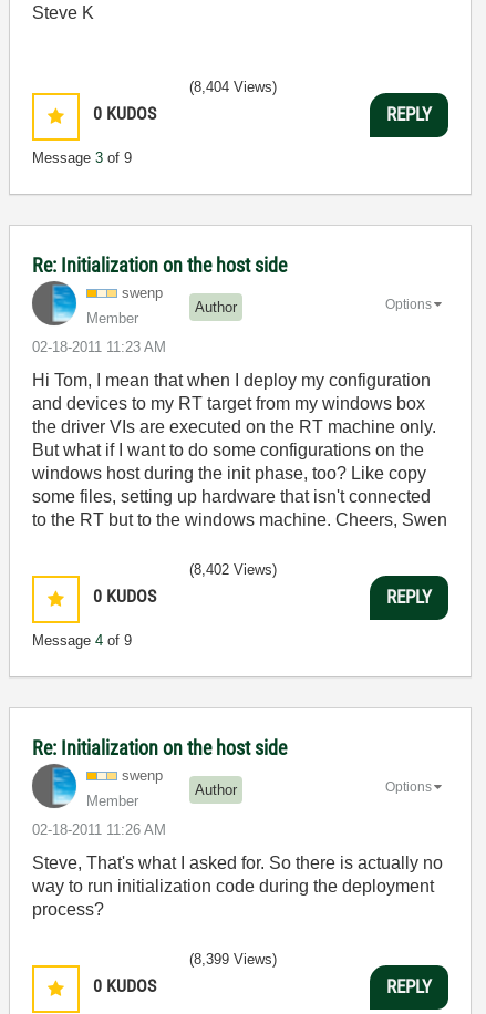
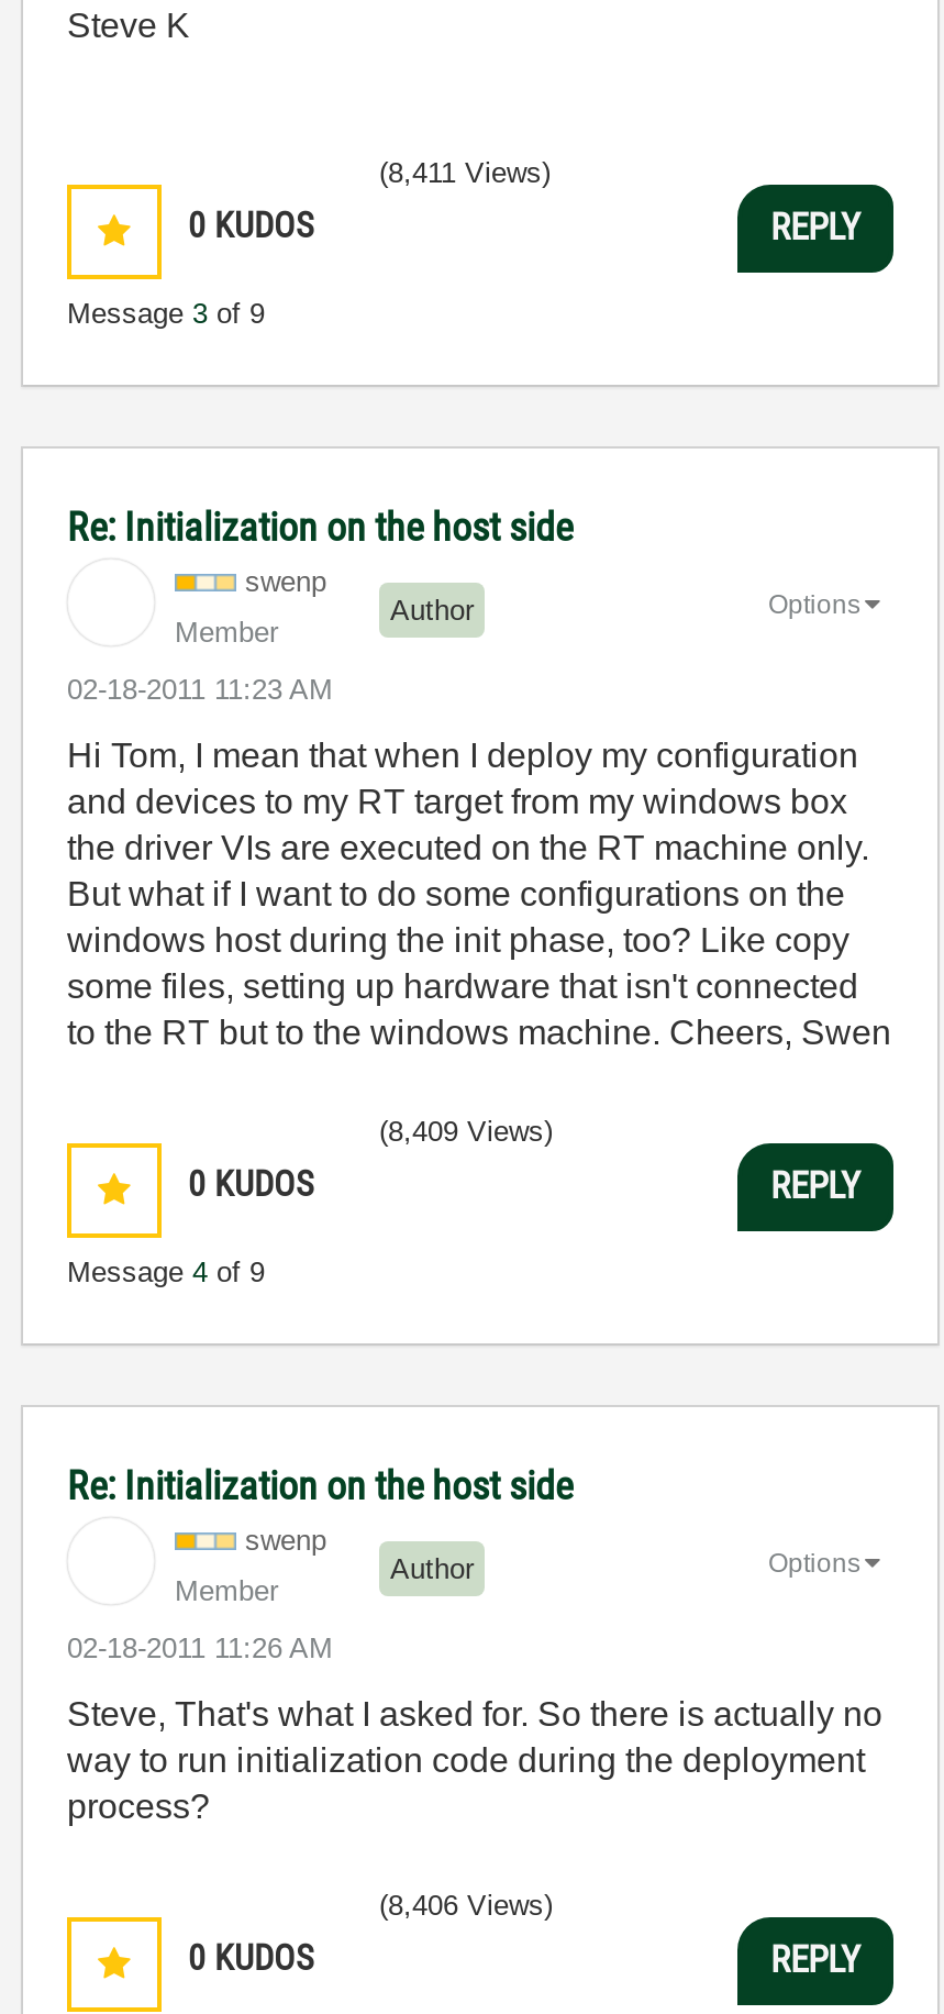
- (8,404 Views)
+ (8,411 Views)

- [image]

- (8,402 Views)
+ (8,409 Views)

- [image]

- (8,399 Views)
+ (8,406 Views)
